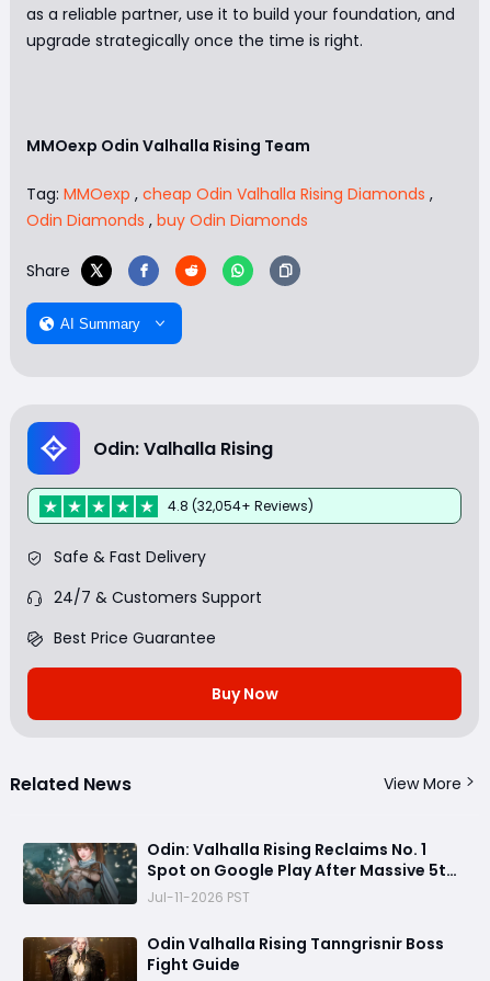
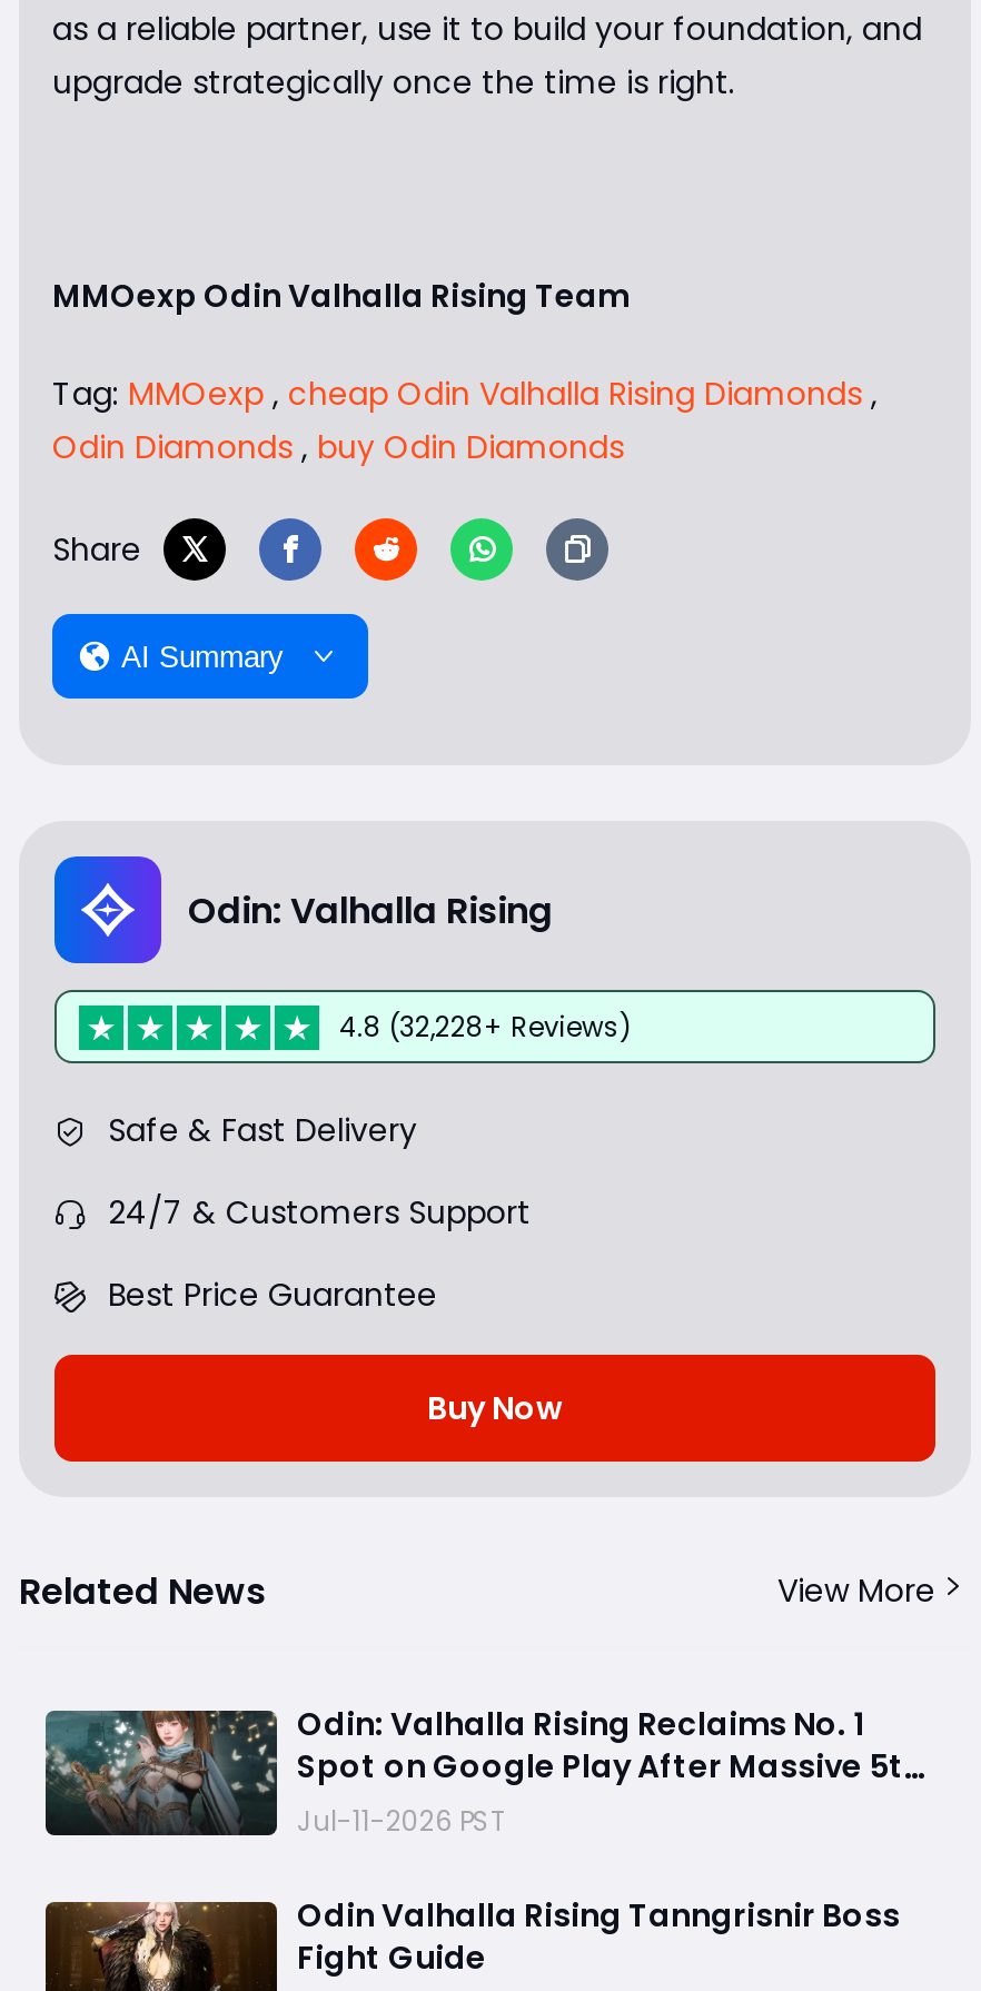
- 4.8 (32,054+ Reviews)
+ 4.8 (32,228+ Reviews)
